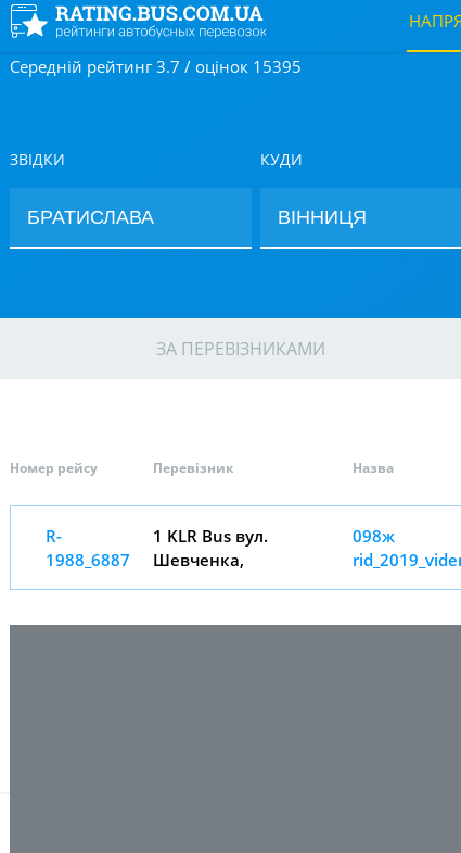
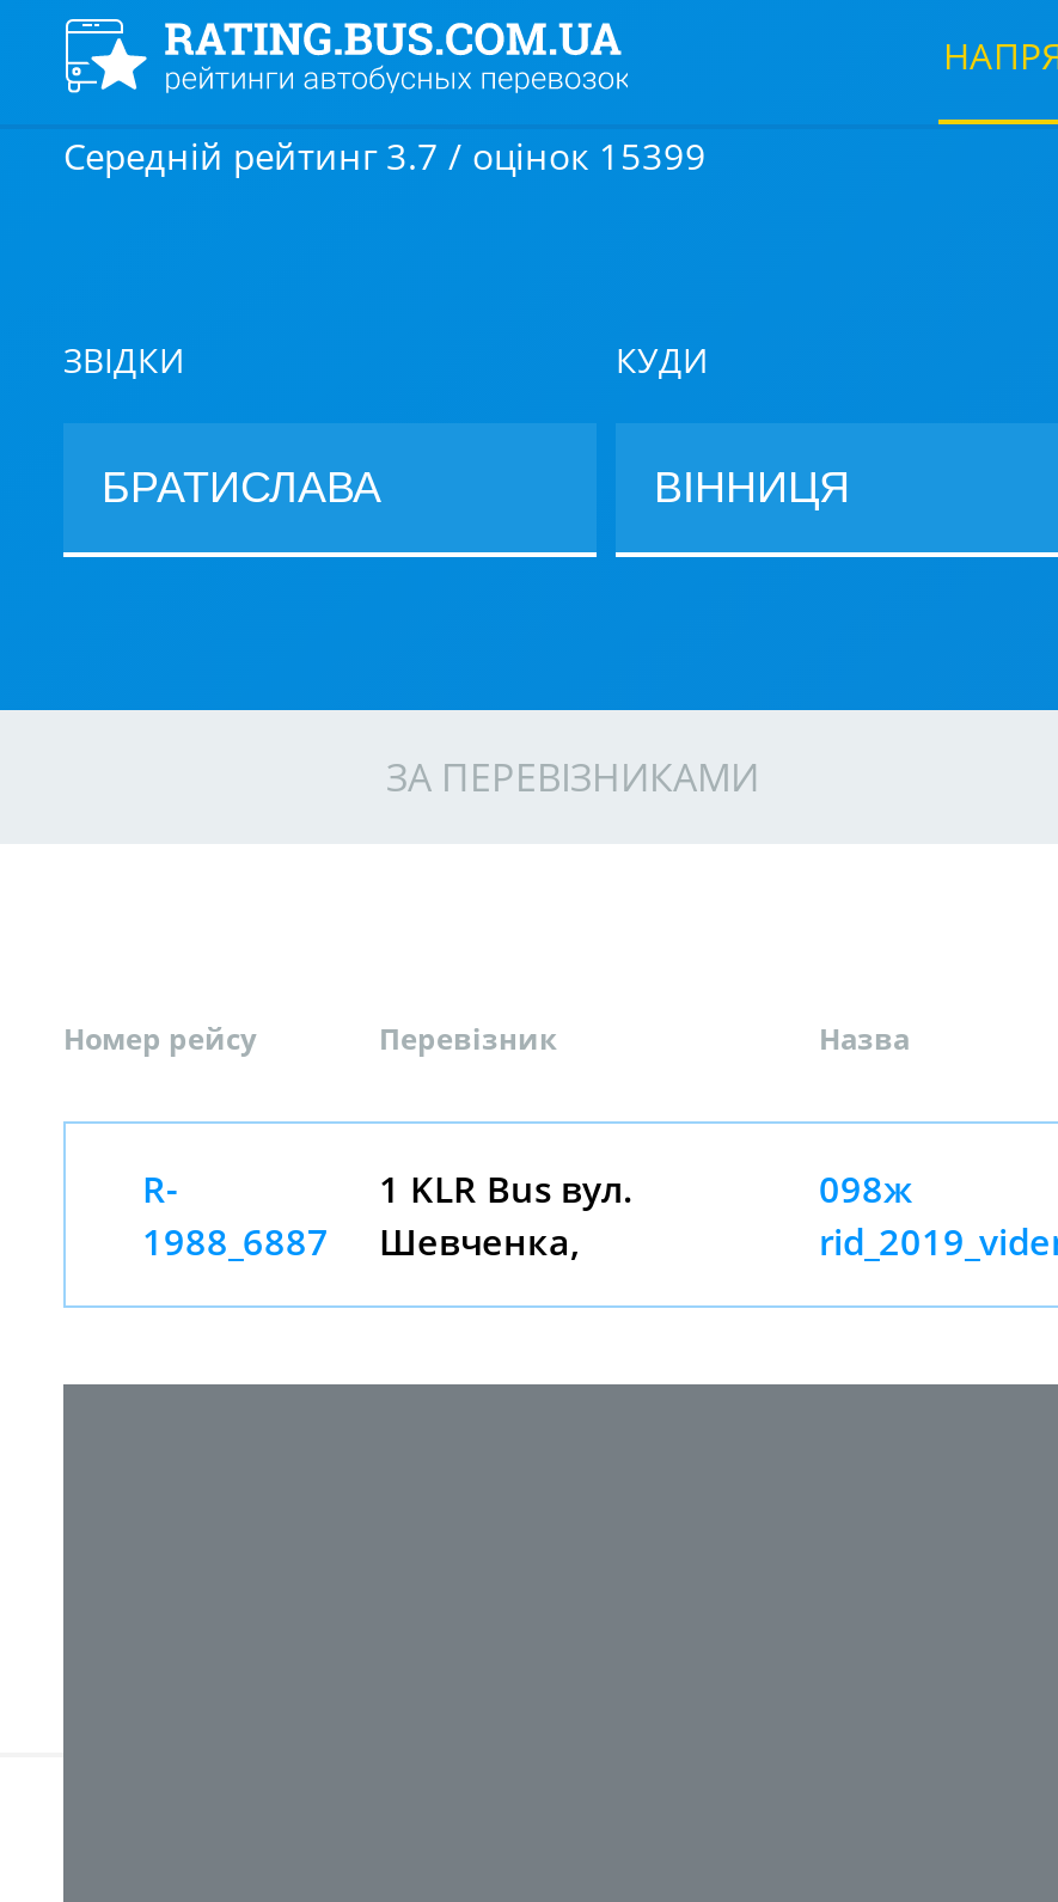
- Середній рейтинг 3.7 / оцінок 15395
+ Середній рейтинг 3.7 / оцінок 15399
